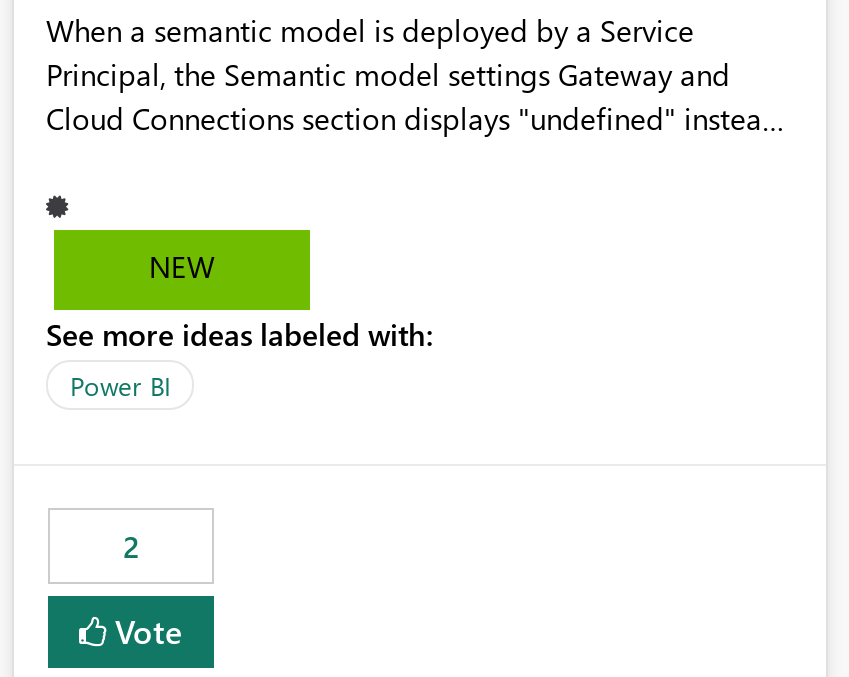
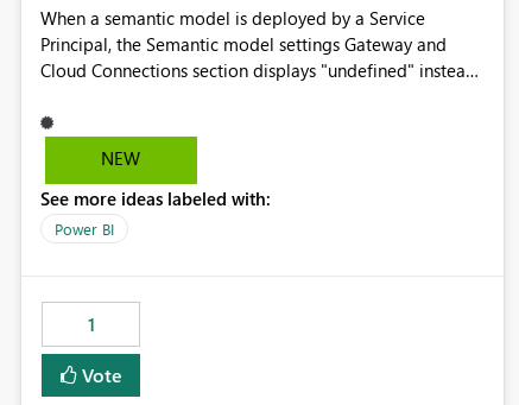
- 2
+ 1
